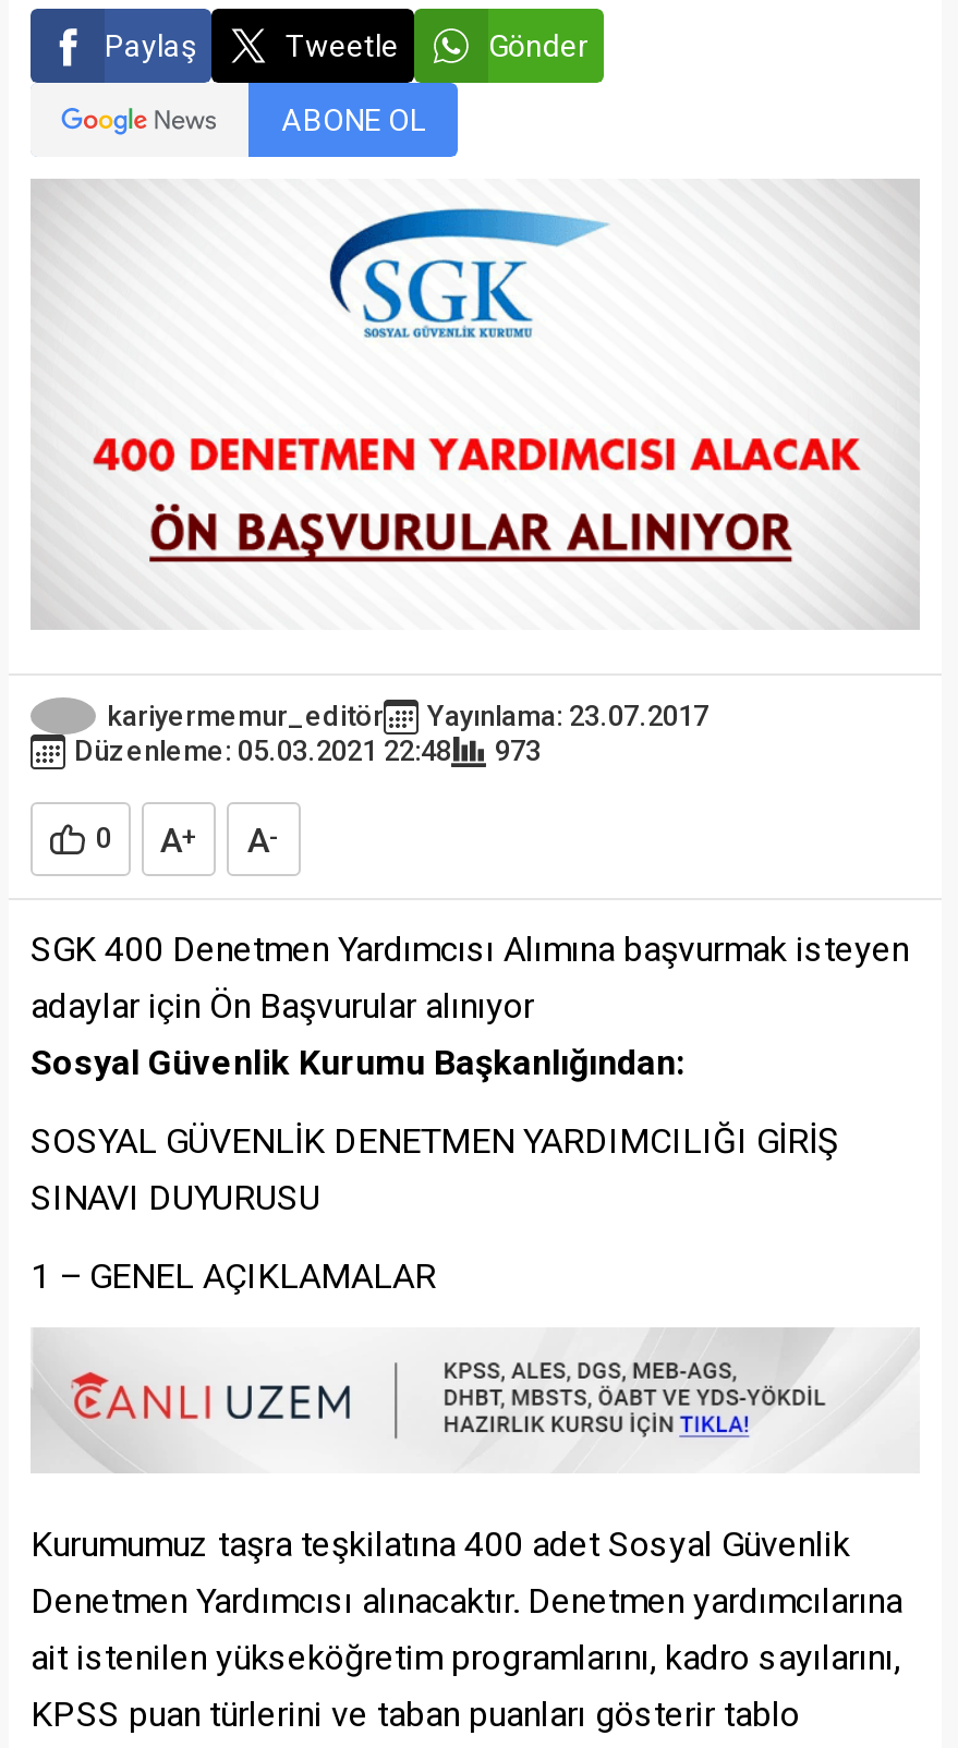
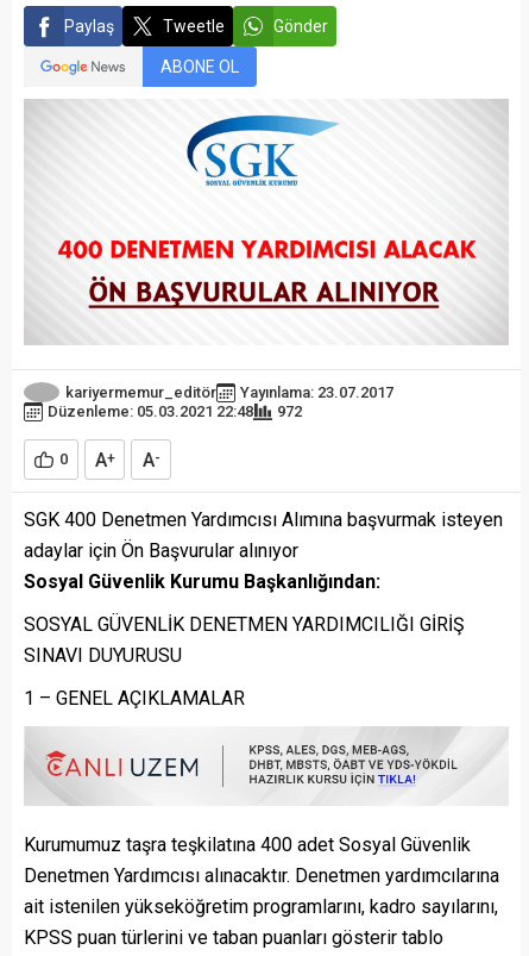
- Düzenleme: 05.03.2021 22:48 973
+ Düzenleme: 05.03.2021 22:48 972
